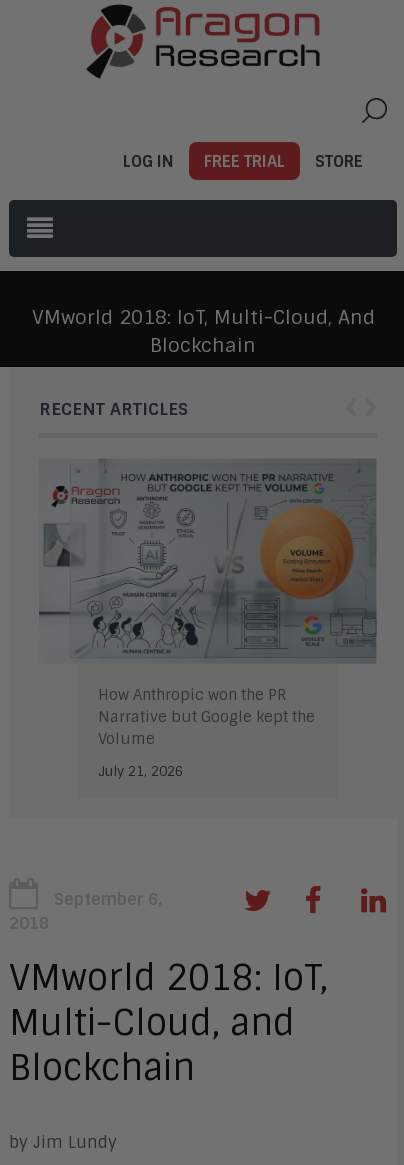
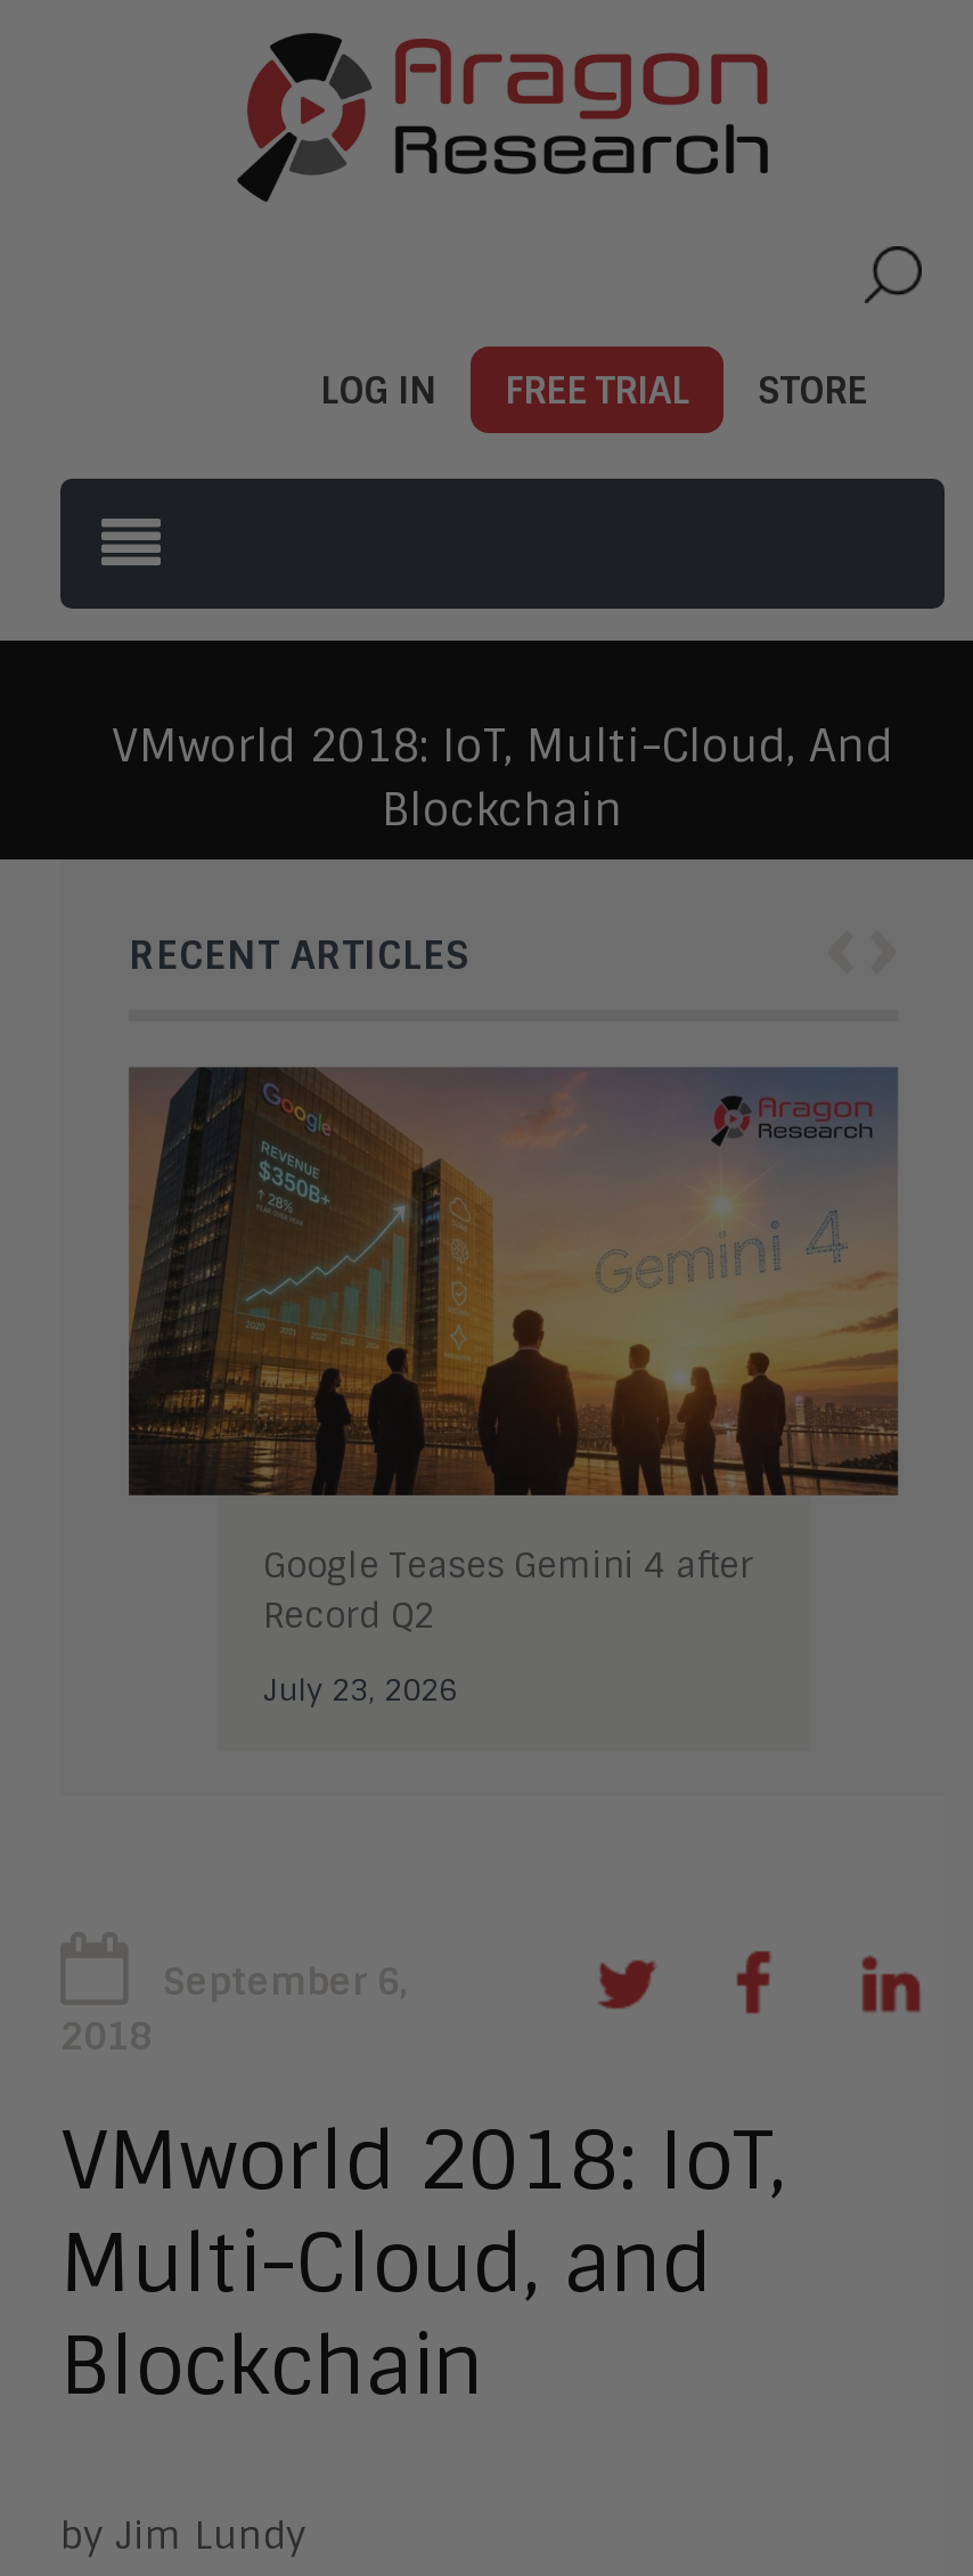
- [image]
- How Anthropic won the PR
- Narrative but Google kept the
- Volume
+ [image]
+ Google Teases Gemini 4 after
+ Record Q2

- July 21, 2026
+ July 23, 2026
